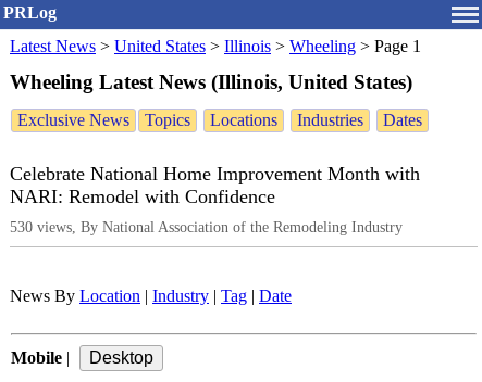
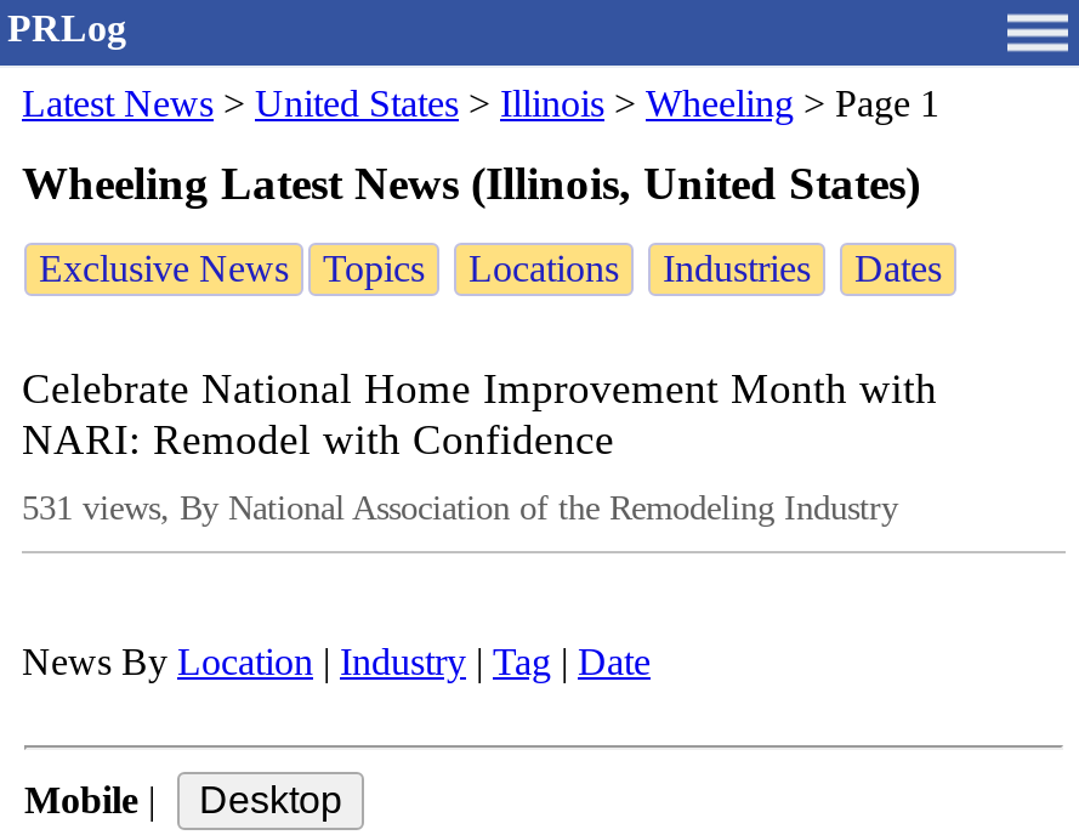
- 530 views, By National Association of the Remodeling Industry
+ 531 views, By National Association of the Remodeling Industry
